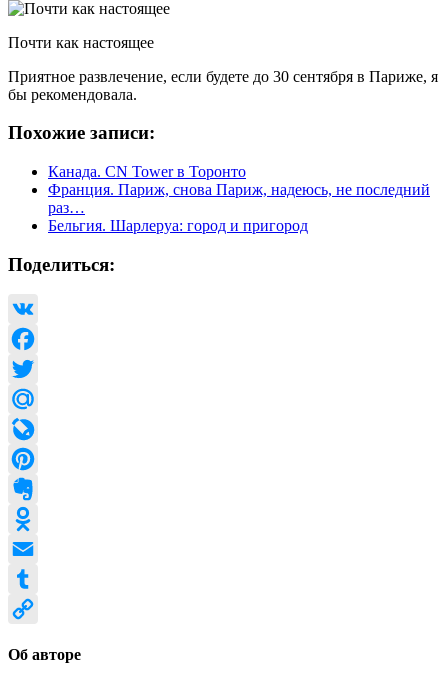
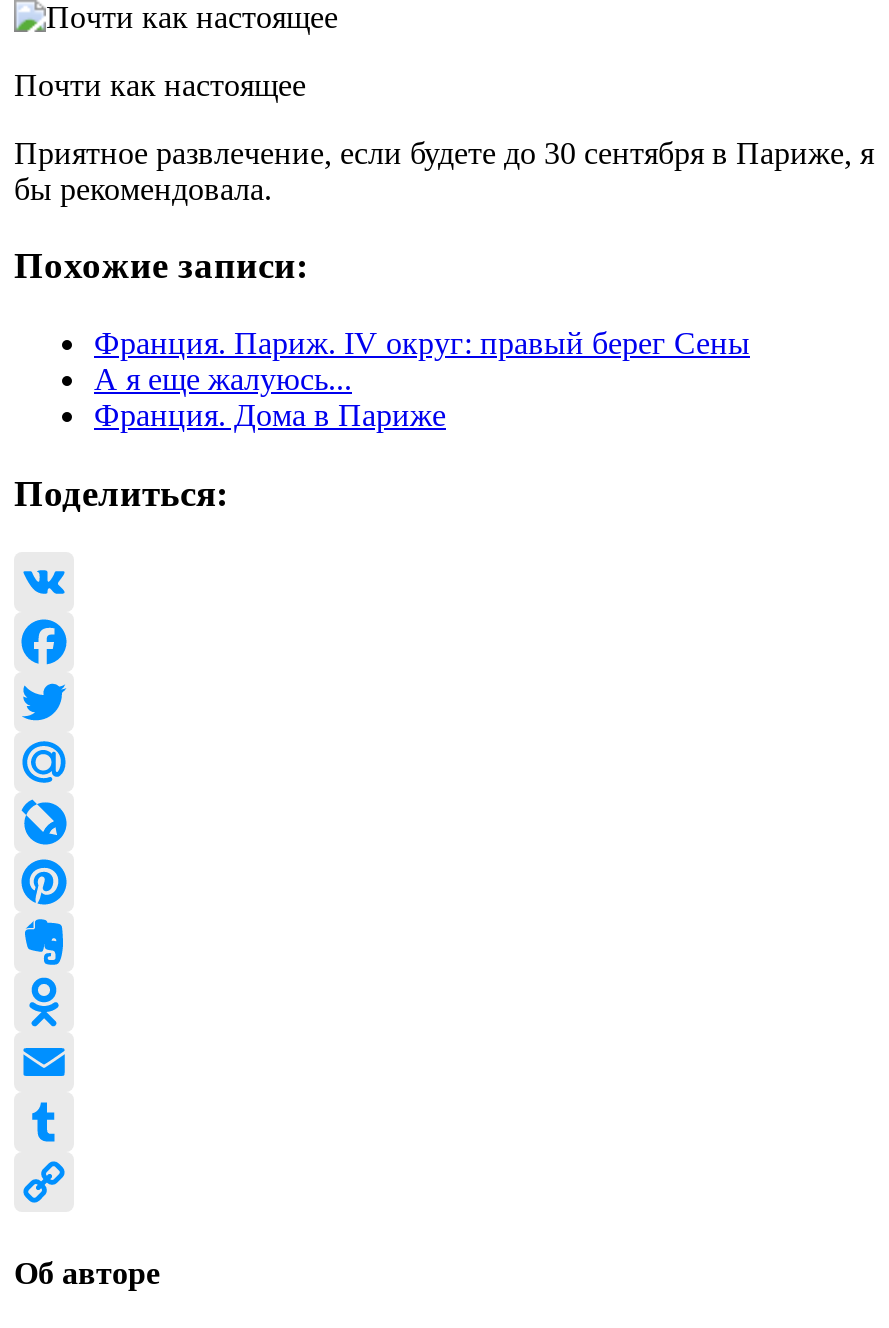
- Канада. CN Tower в Торонто
- Франция. Париж, снова Париж, надеюсь, не последний
- раз…
- Бельгия. Шарлеруа: город и пригород
+ Франция. Париж. IV округ: правый берег Сены
+ А я еще жалуюсь...
+ Франция. Дома в Париже
